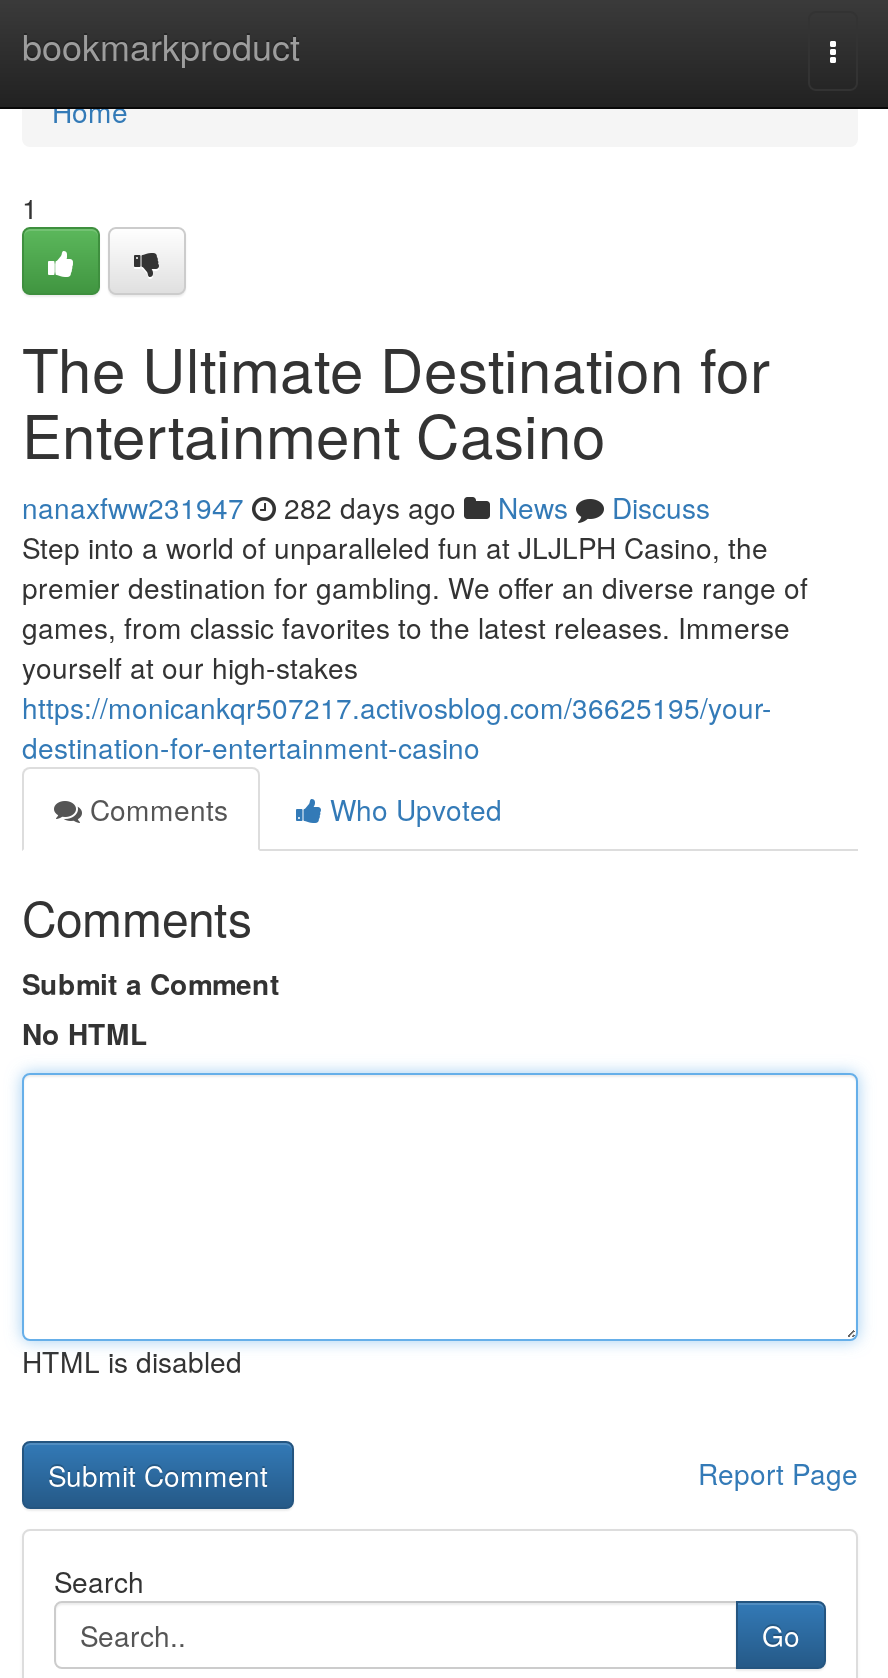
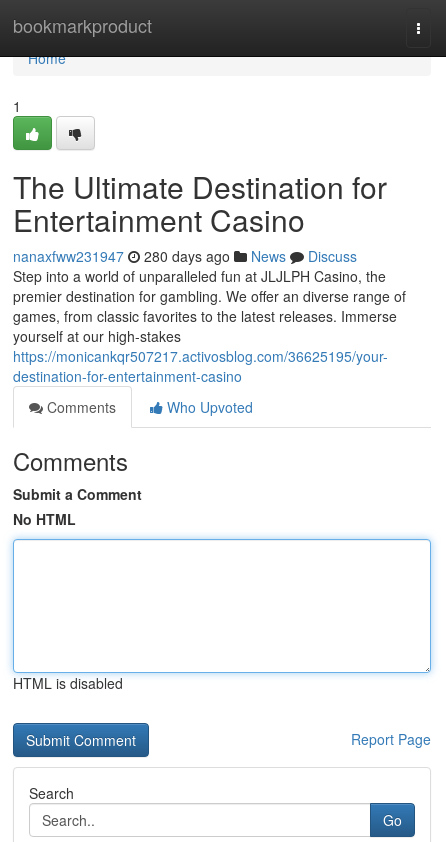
- nanaxfww231947 282 days ago News Discuss
+ nanaxfww231947 280 days ago News Discuss
